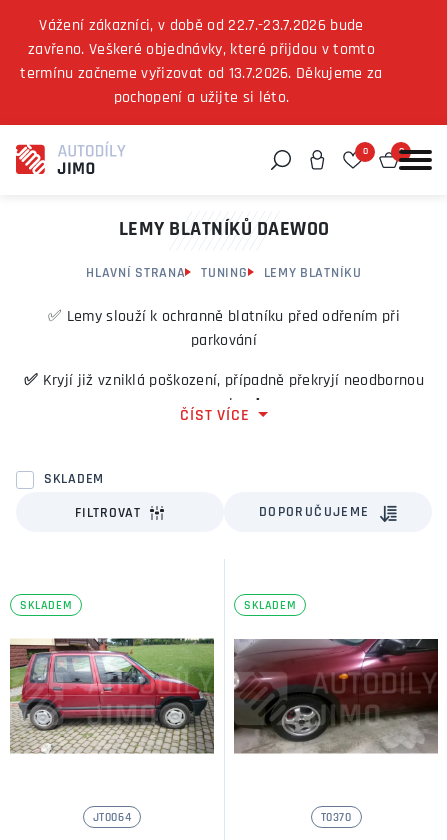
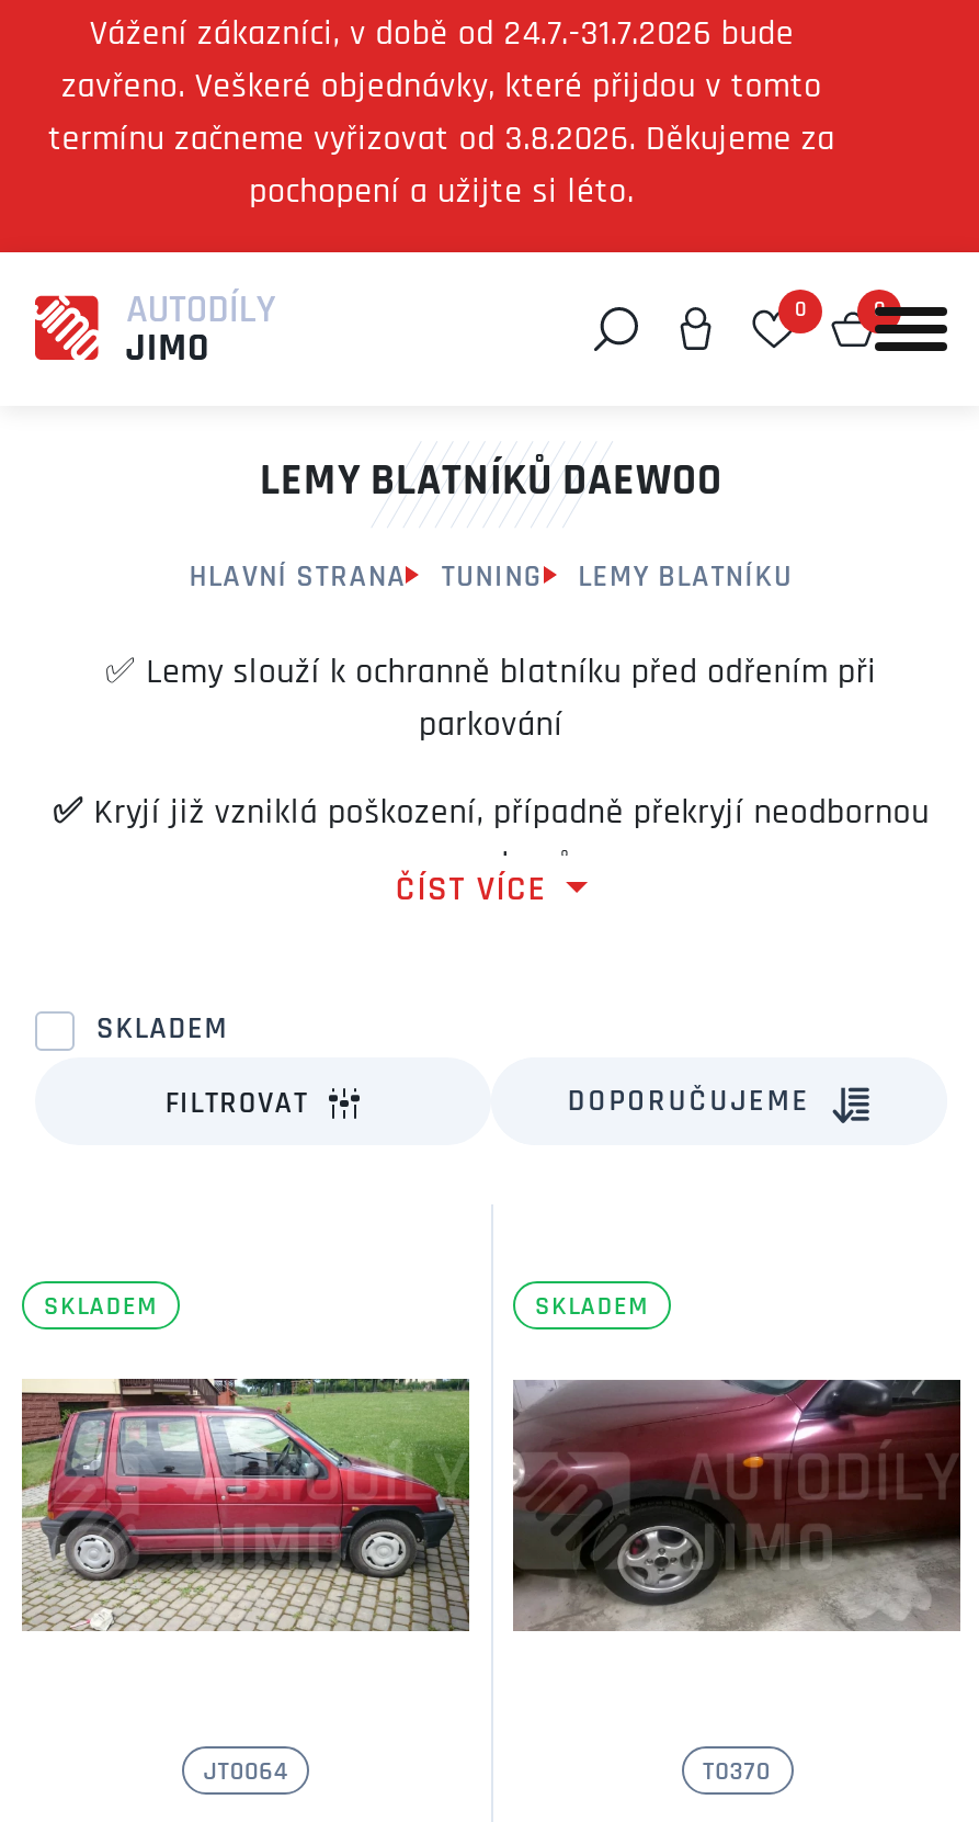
- Vážení zákazníci, v době od 22.7.-23.7.2026 bude
+ Vážení zákazníci, v době od 24.7.-31.7.2026 bude

- termínu začneme vyřizovat od 13.7.2026. Děkujeme za
+ termínu začneme vyřizovat od 3.8.2026. Děkujeme za
